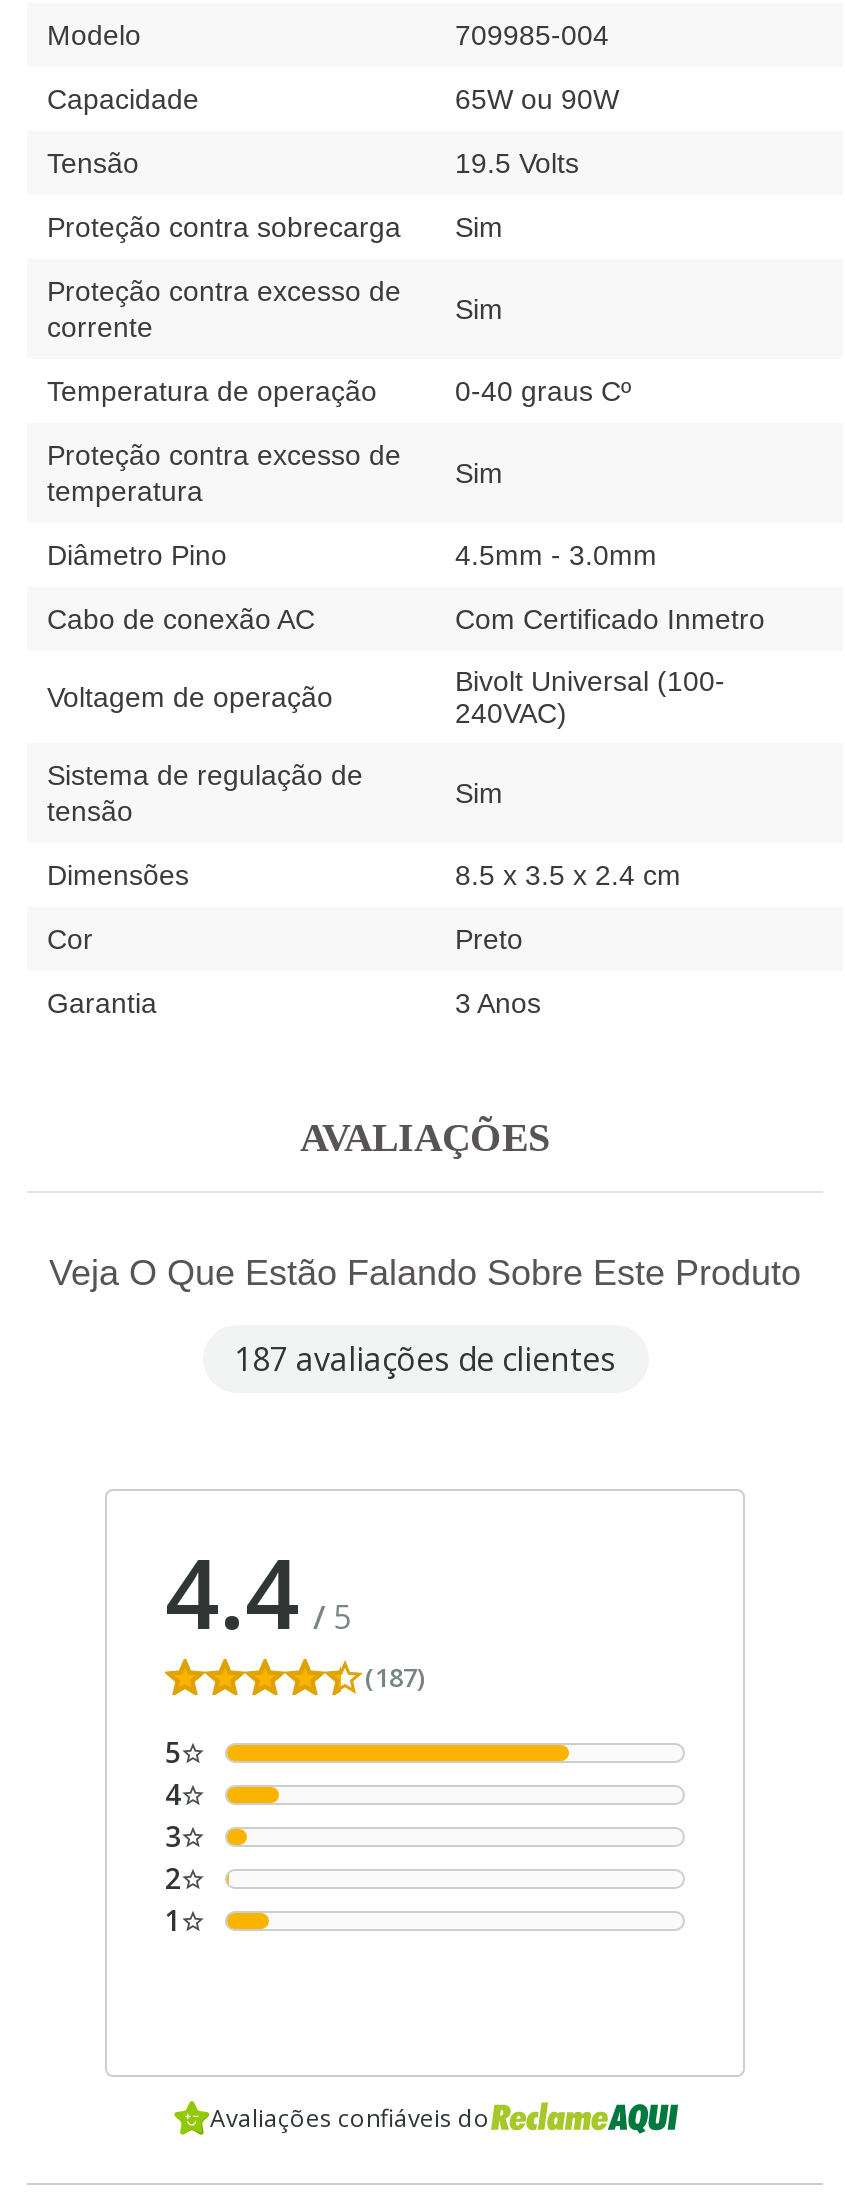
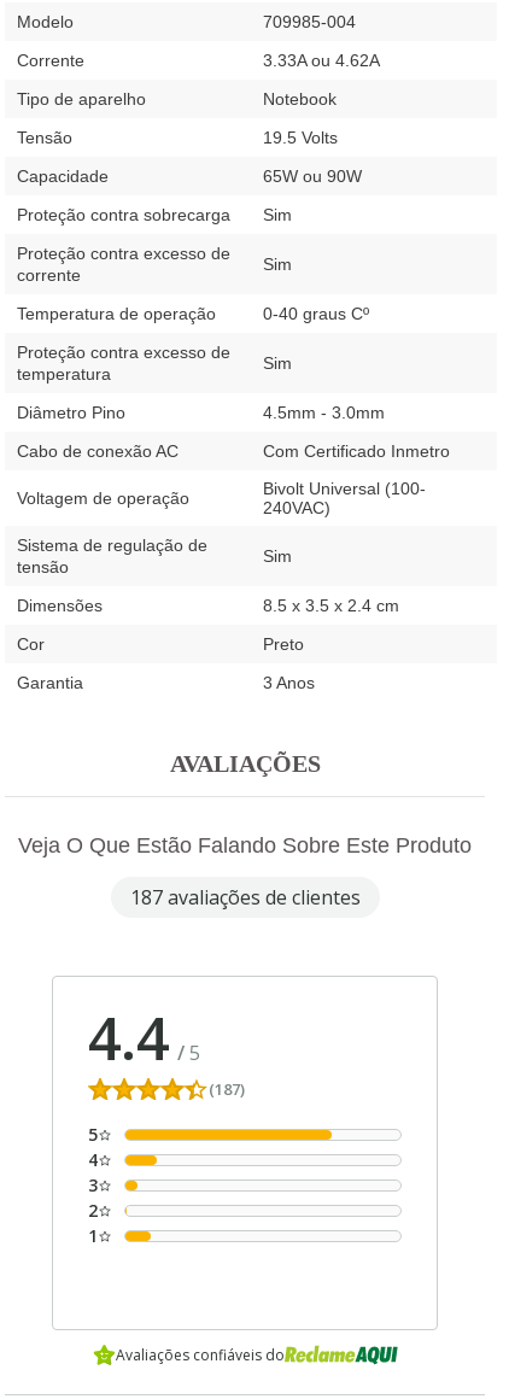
+ Corrente
+ 3.33A ou 4.62A
+ Tipo de aparelho
+ Notebook

moved down: Capacidade | 65W ou 90W
